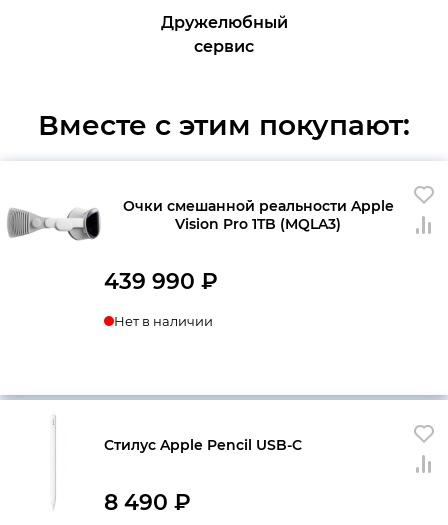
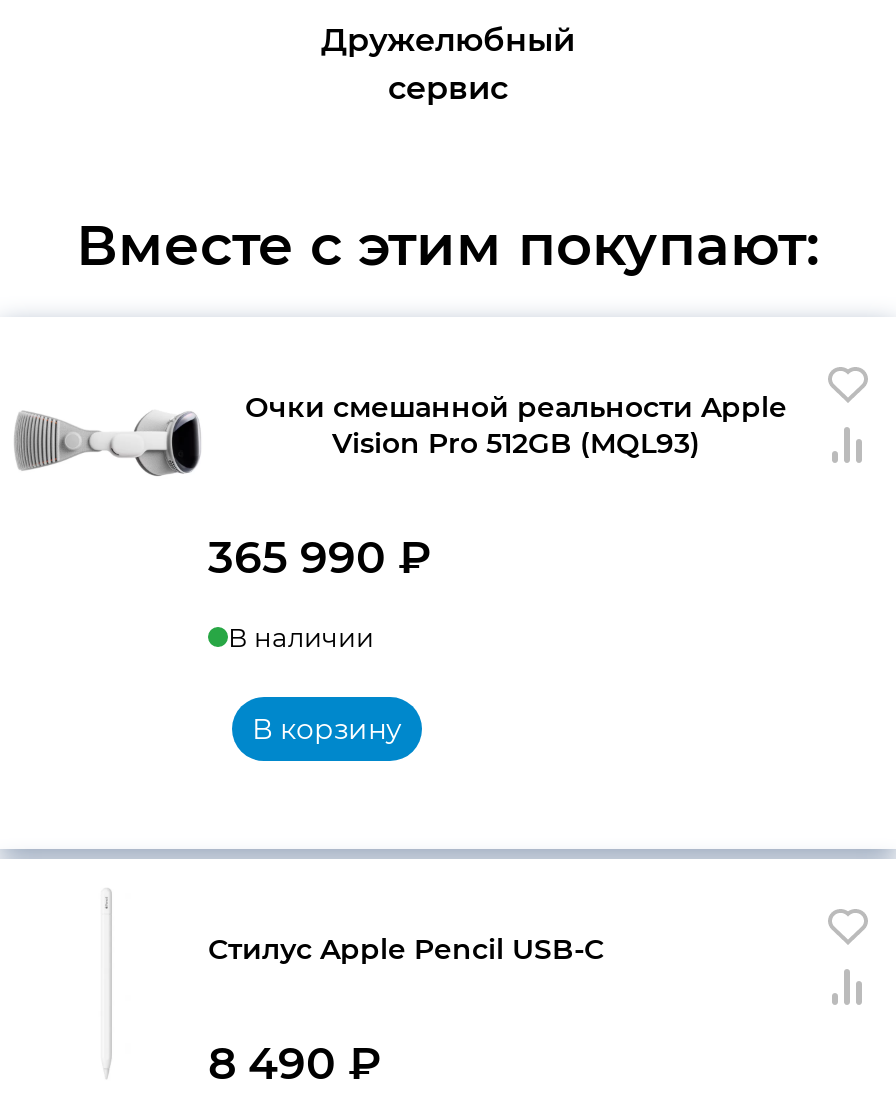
- Vision Pro 1TB (MQLA3)
- 439 990 ₽
- Нет в наличии
+ Vision Pro 512GB (MQL93)
+ 365 990 ₽
+ В наличии
+ В корзину
